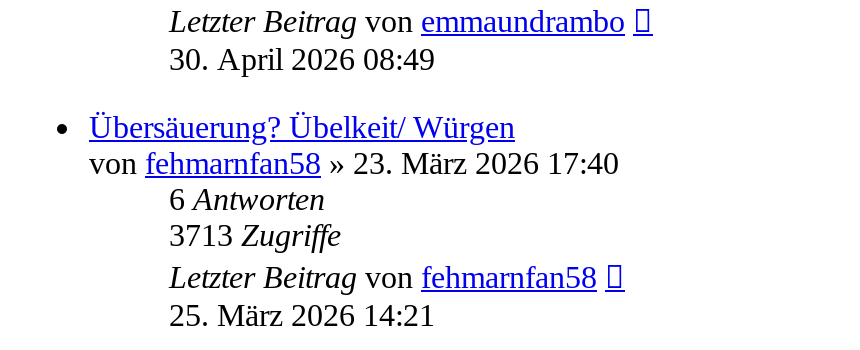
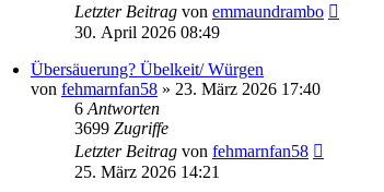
- 3713 Zugriffe
+ 3699 Zugriffe
